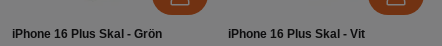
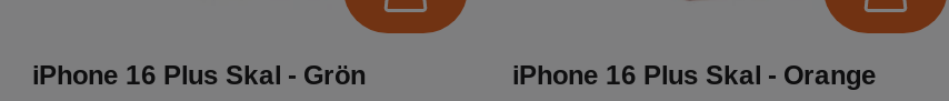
- iPhone 16 Plus Skal - Vit
+ iPhone 16 Plus Skal - Orange
